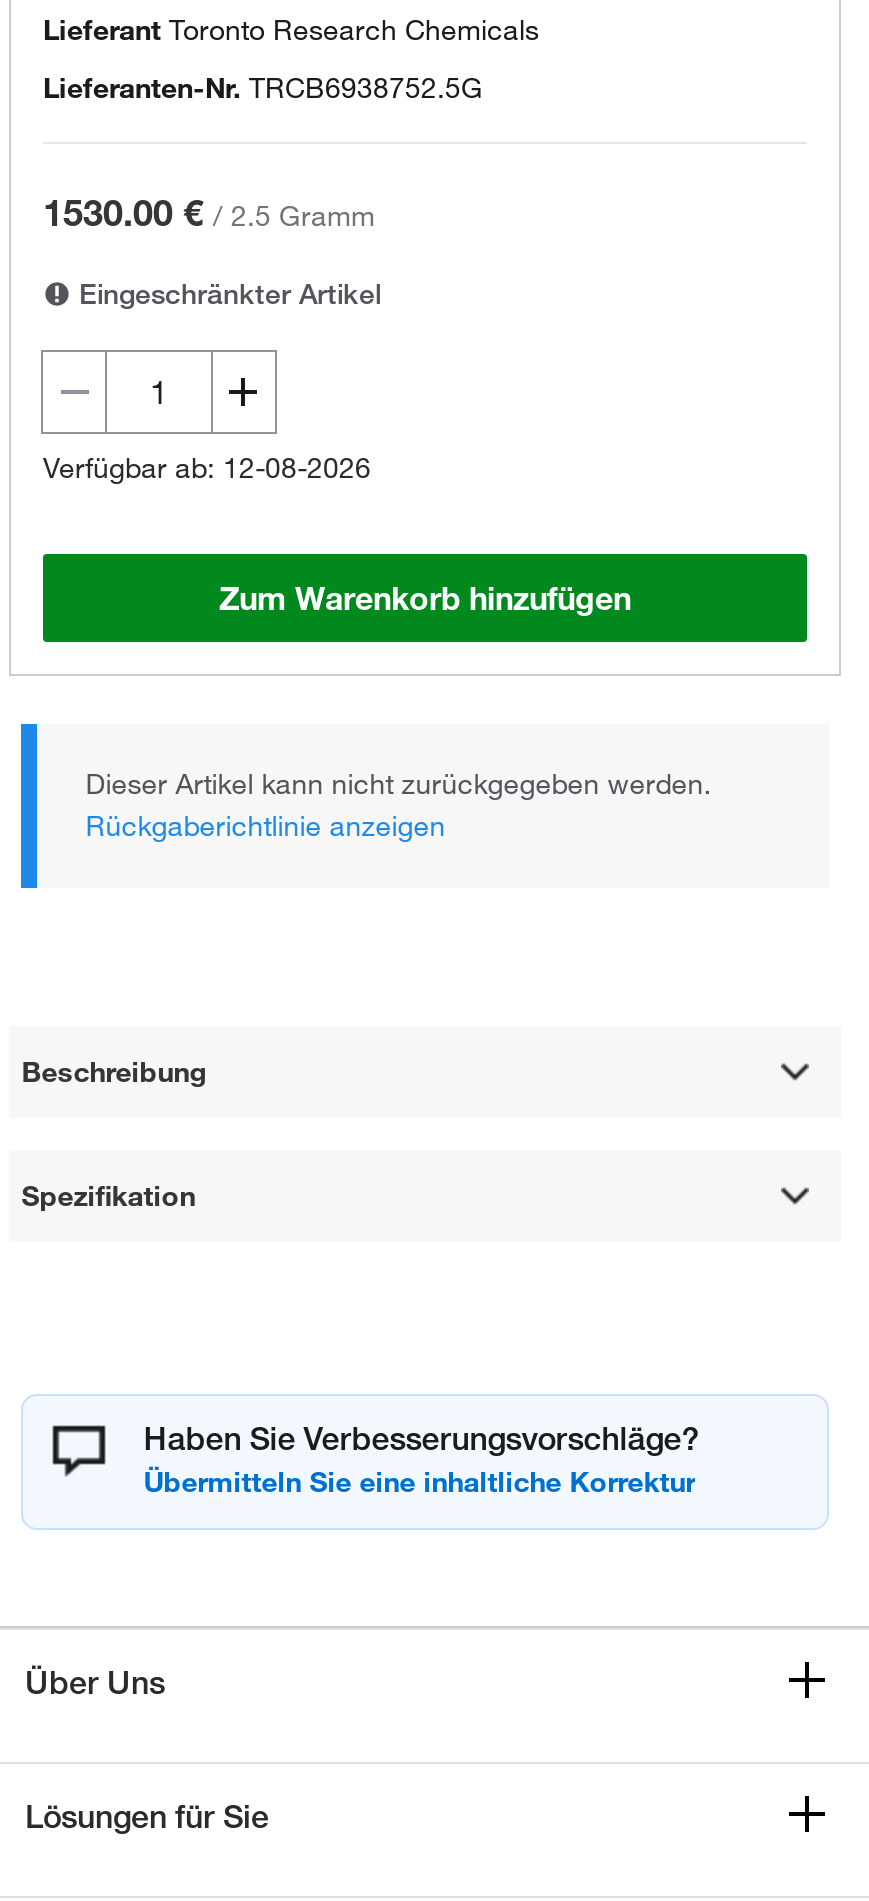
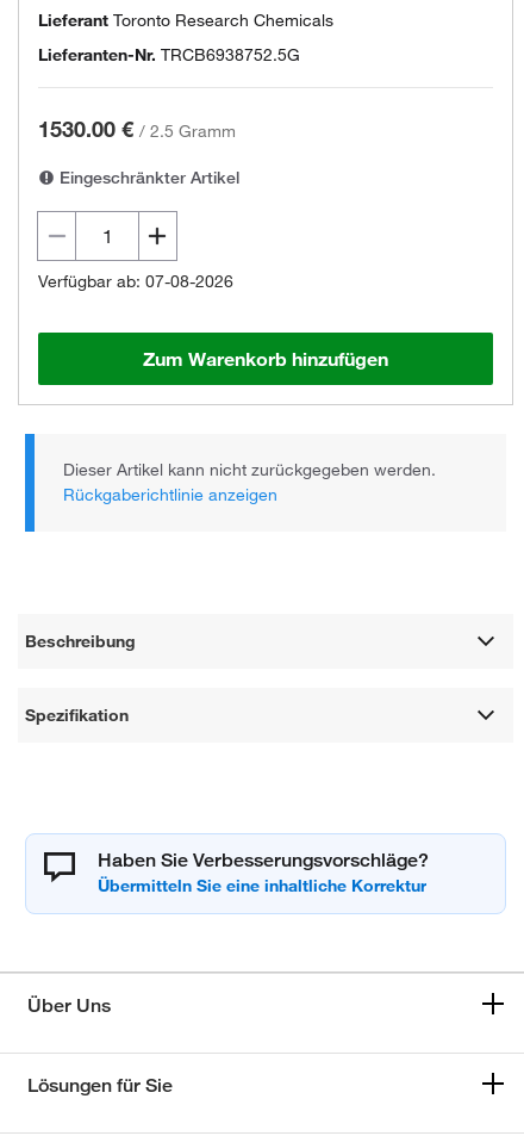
- Verfügbar ab: 12-08-2026
+ Verfügbar ab: 07-08-2026
